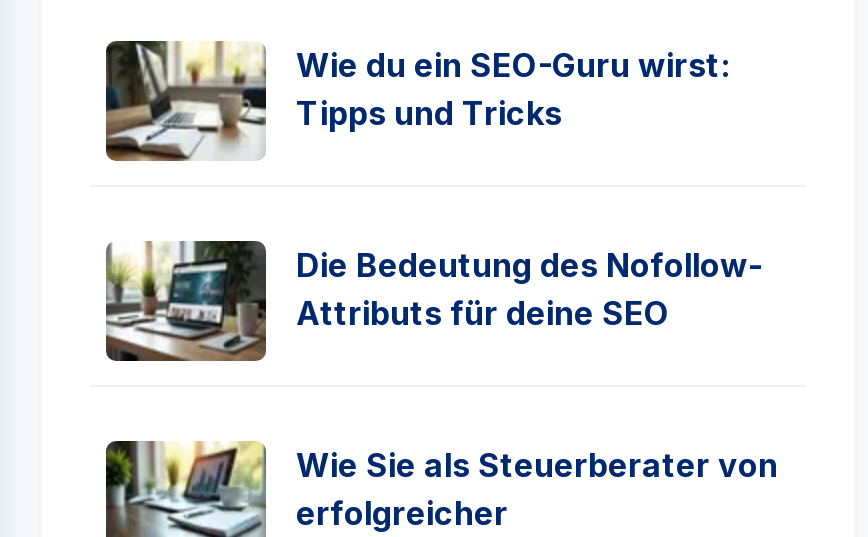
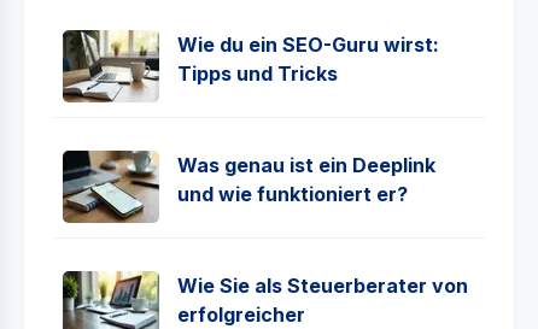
- [image]
- Die Bedeutung des Nofollow-
- Attributs für deine SEO
+ [image]
+ Was genau ist ein Deeplink
+ und wie funktioniert er?
